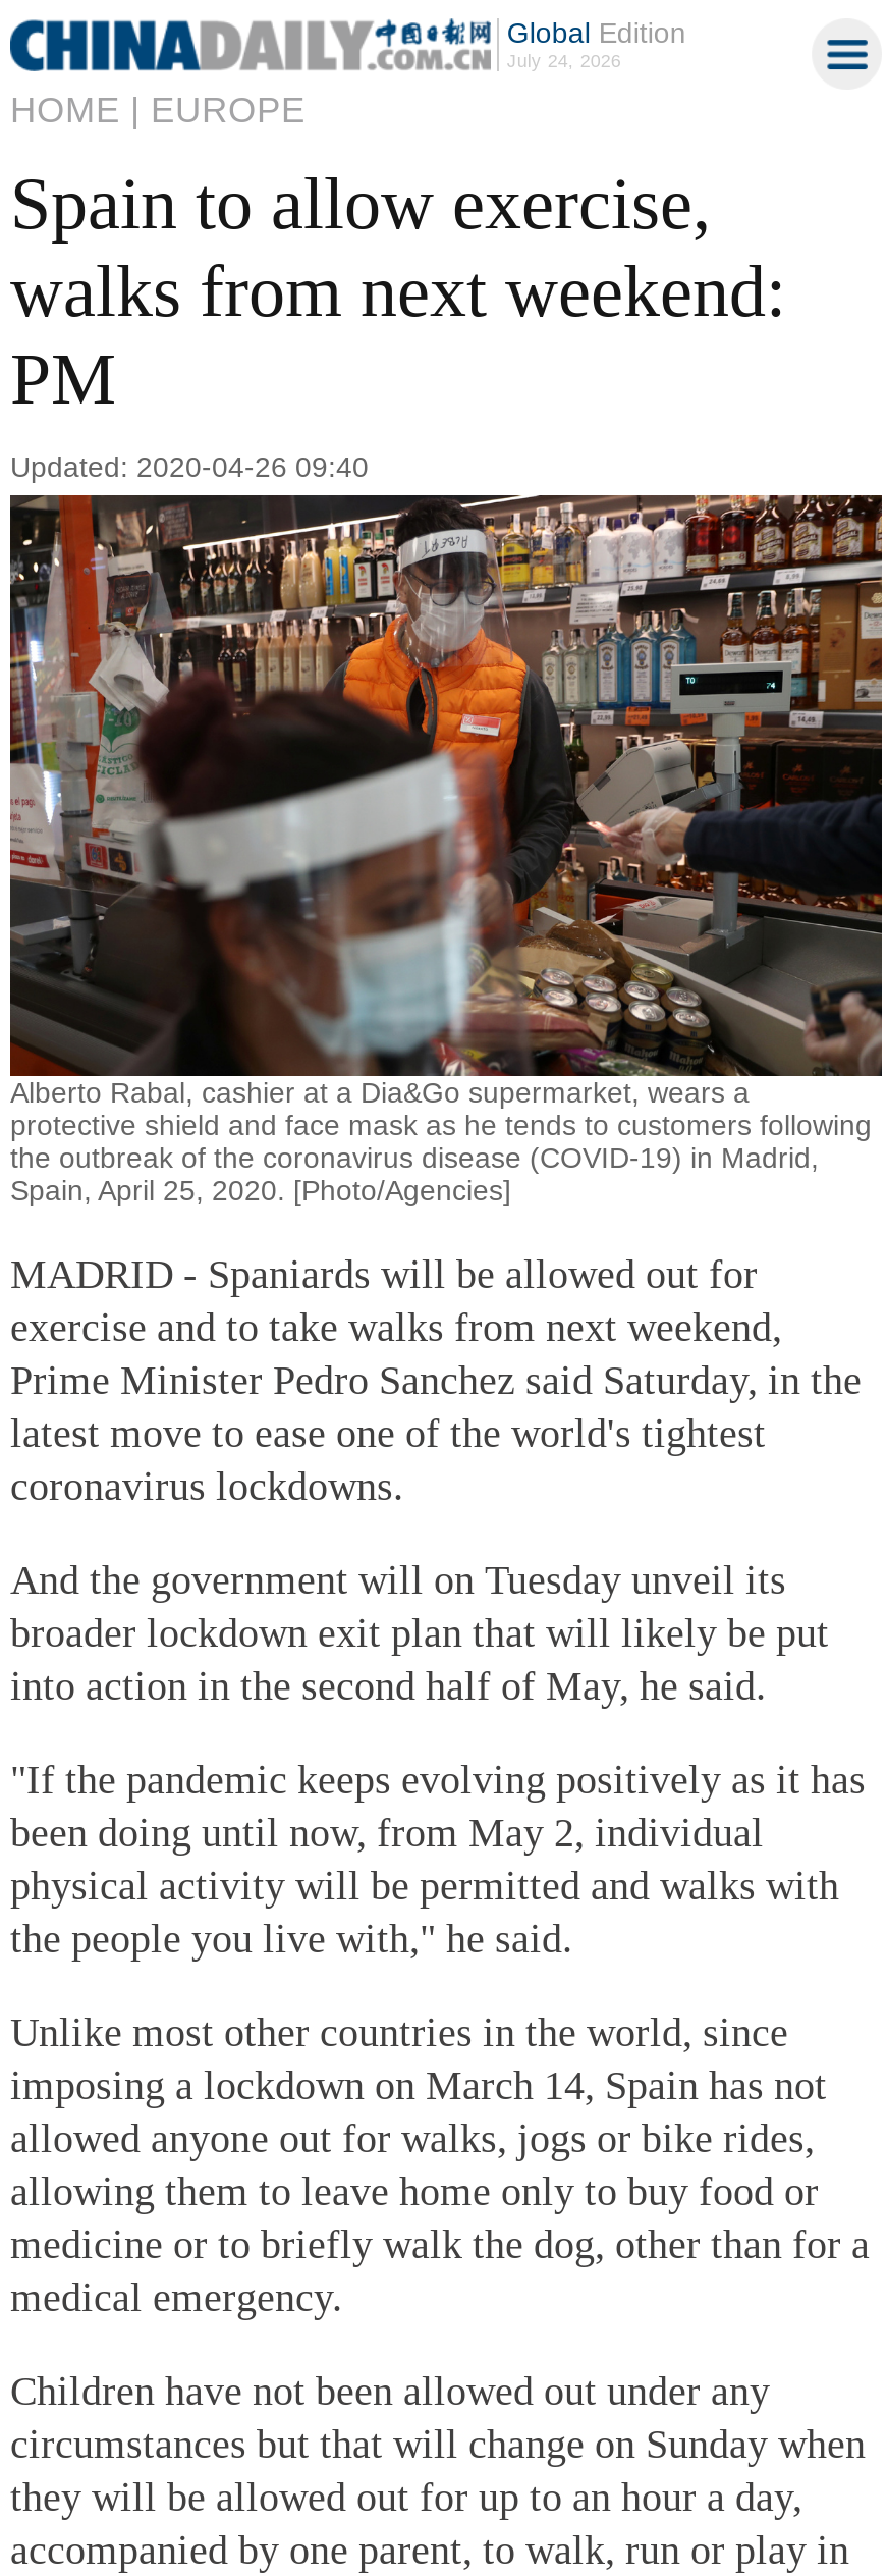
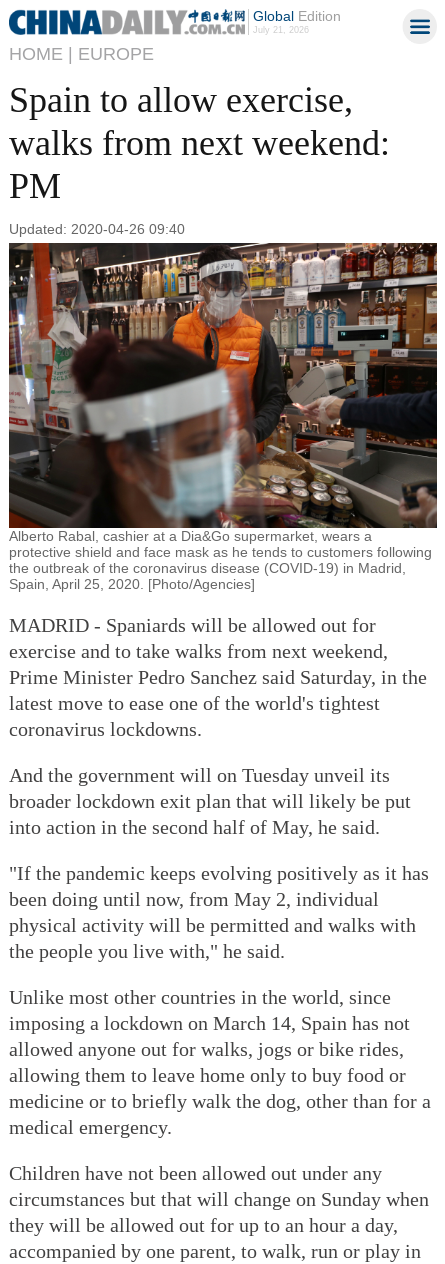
- July 24, 2026
+ July 21, 2026
